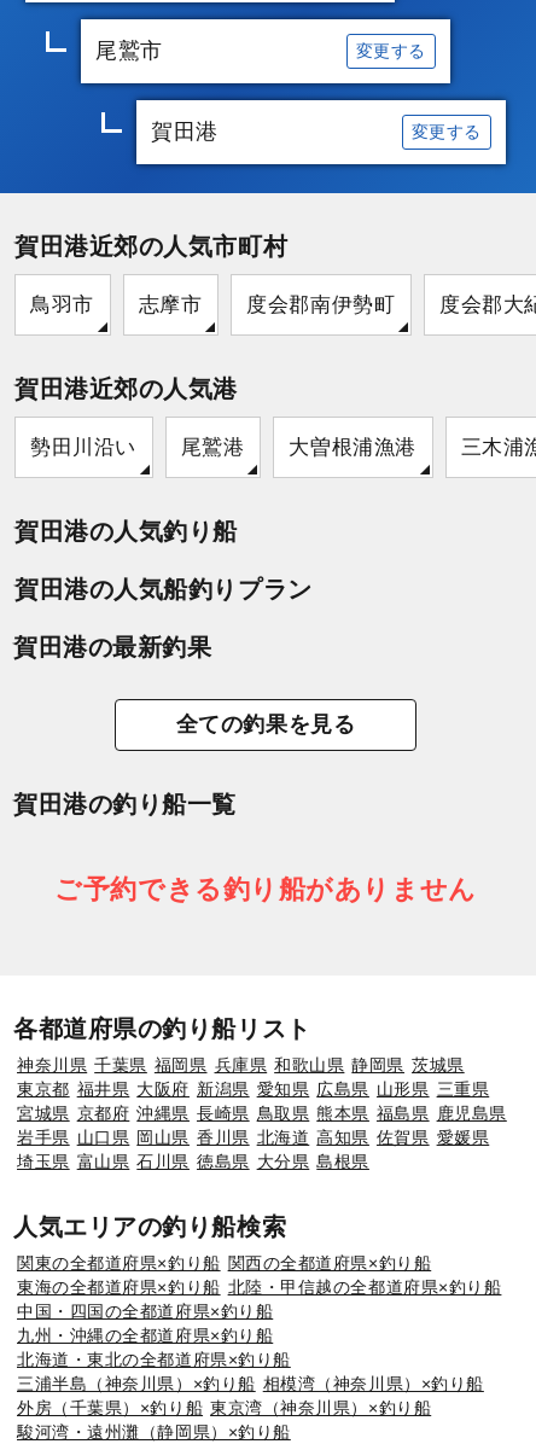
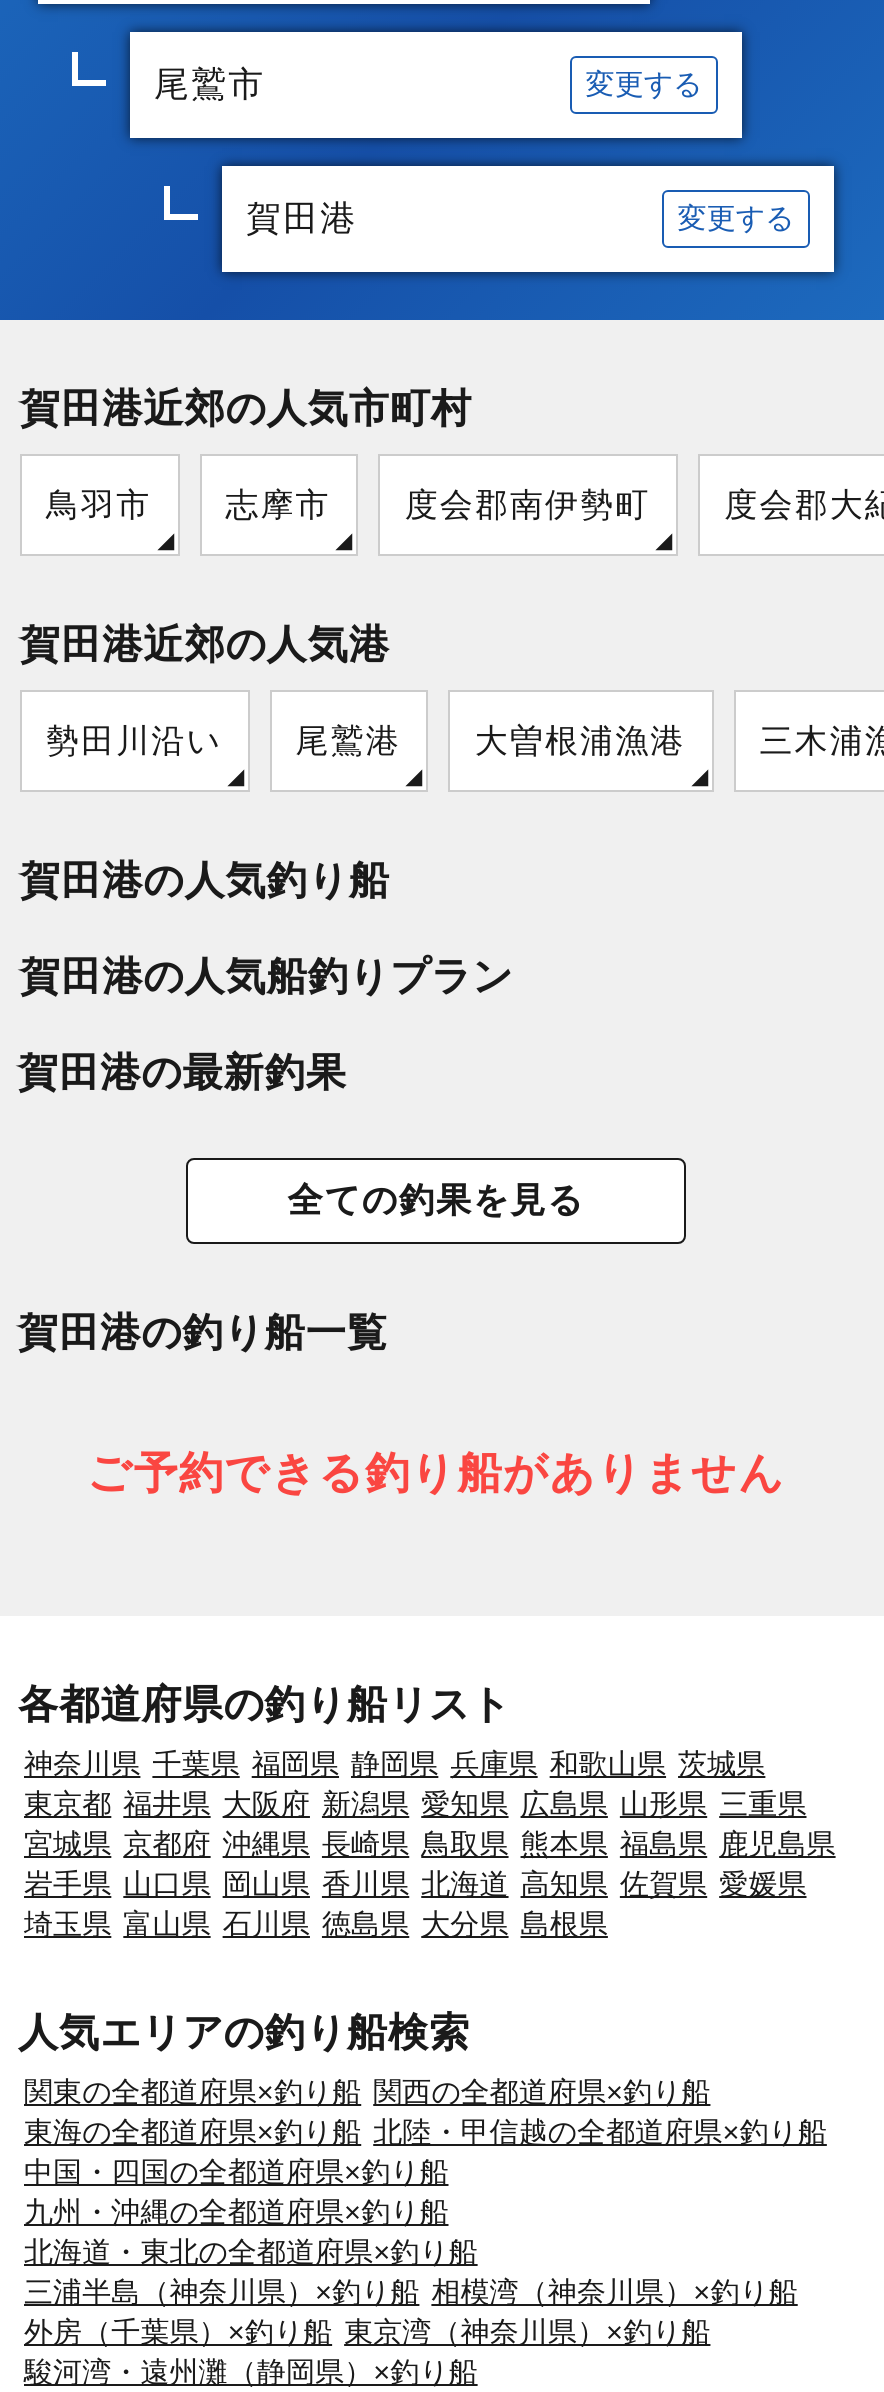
- 神奈川県 千葉県 福岡県 兵庫県 和歌山県 静岡県 茨城県
+ 神奈川県 千葉県 福岡県 静岡県 兵庫県 和歌山県 茨城県
